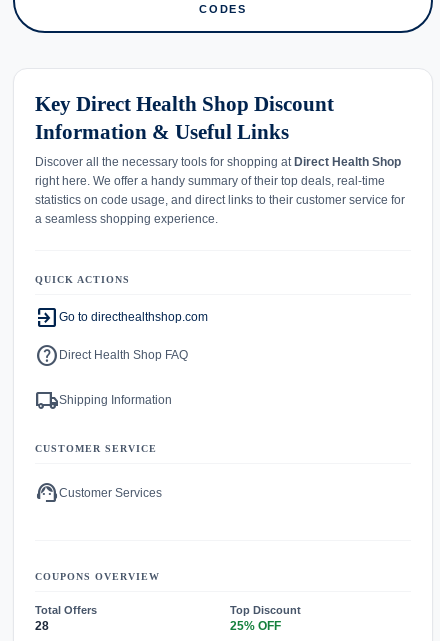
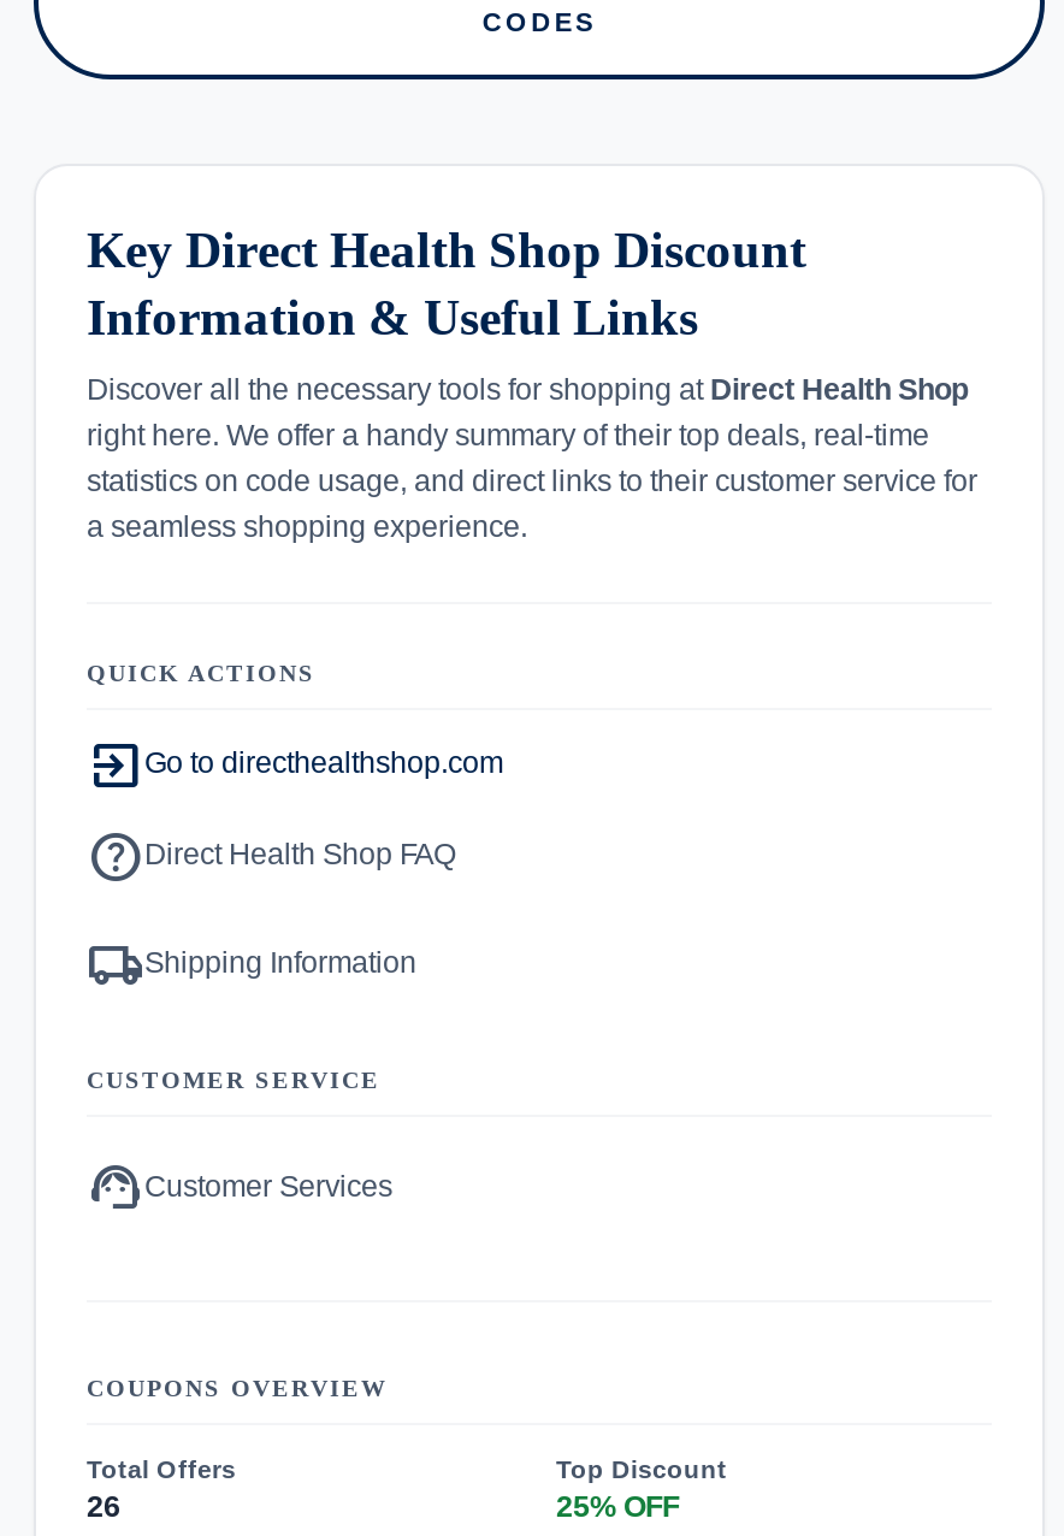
- 28
+ 26
